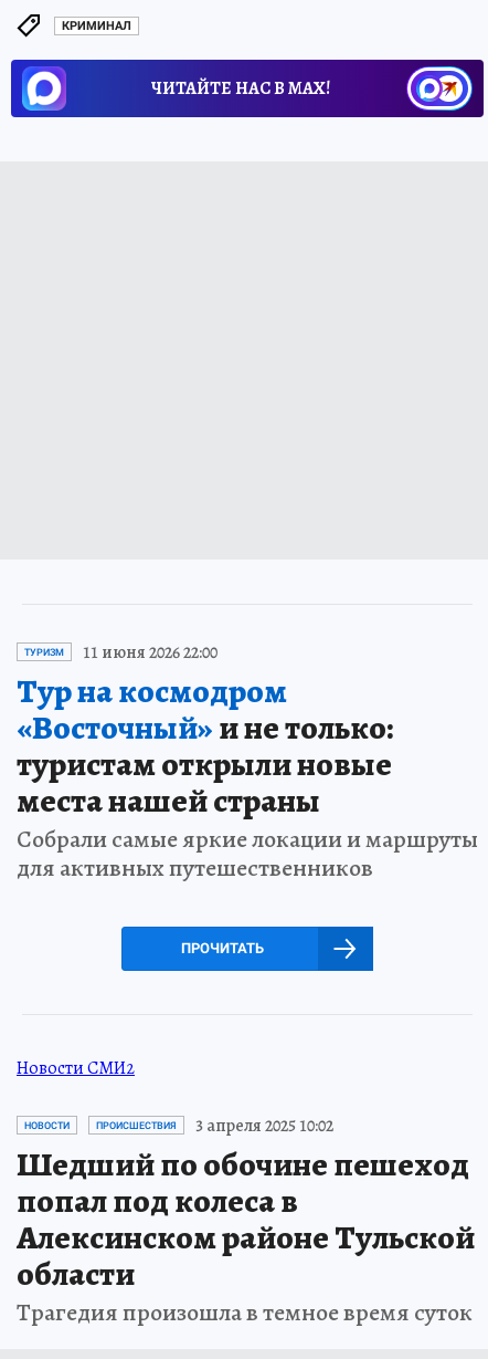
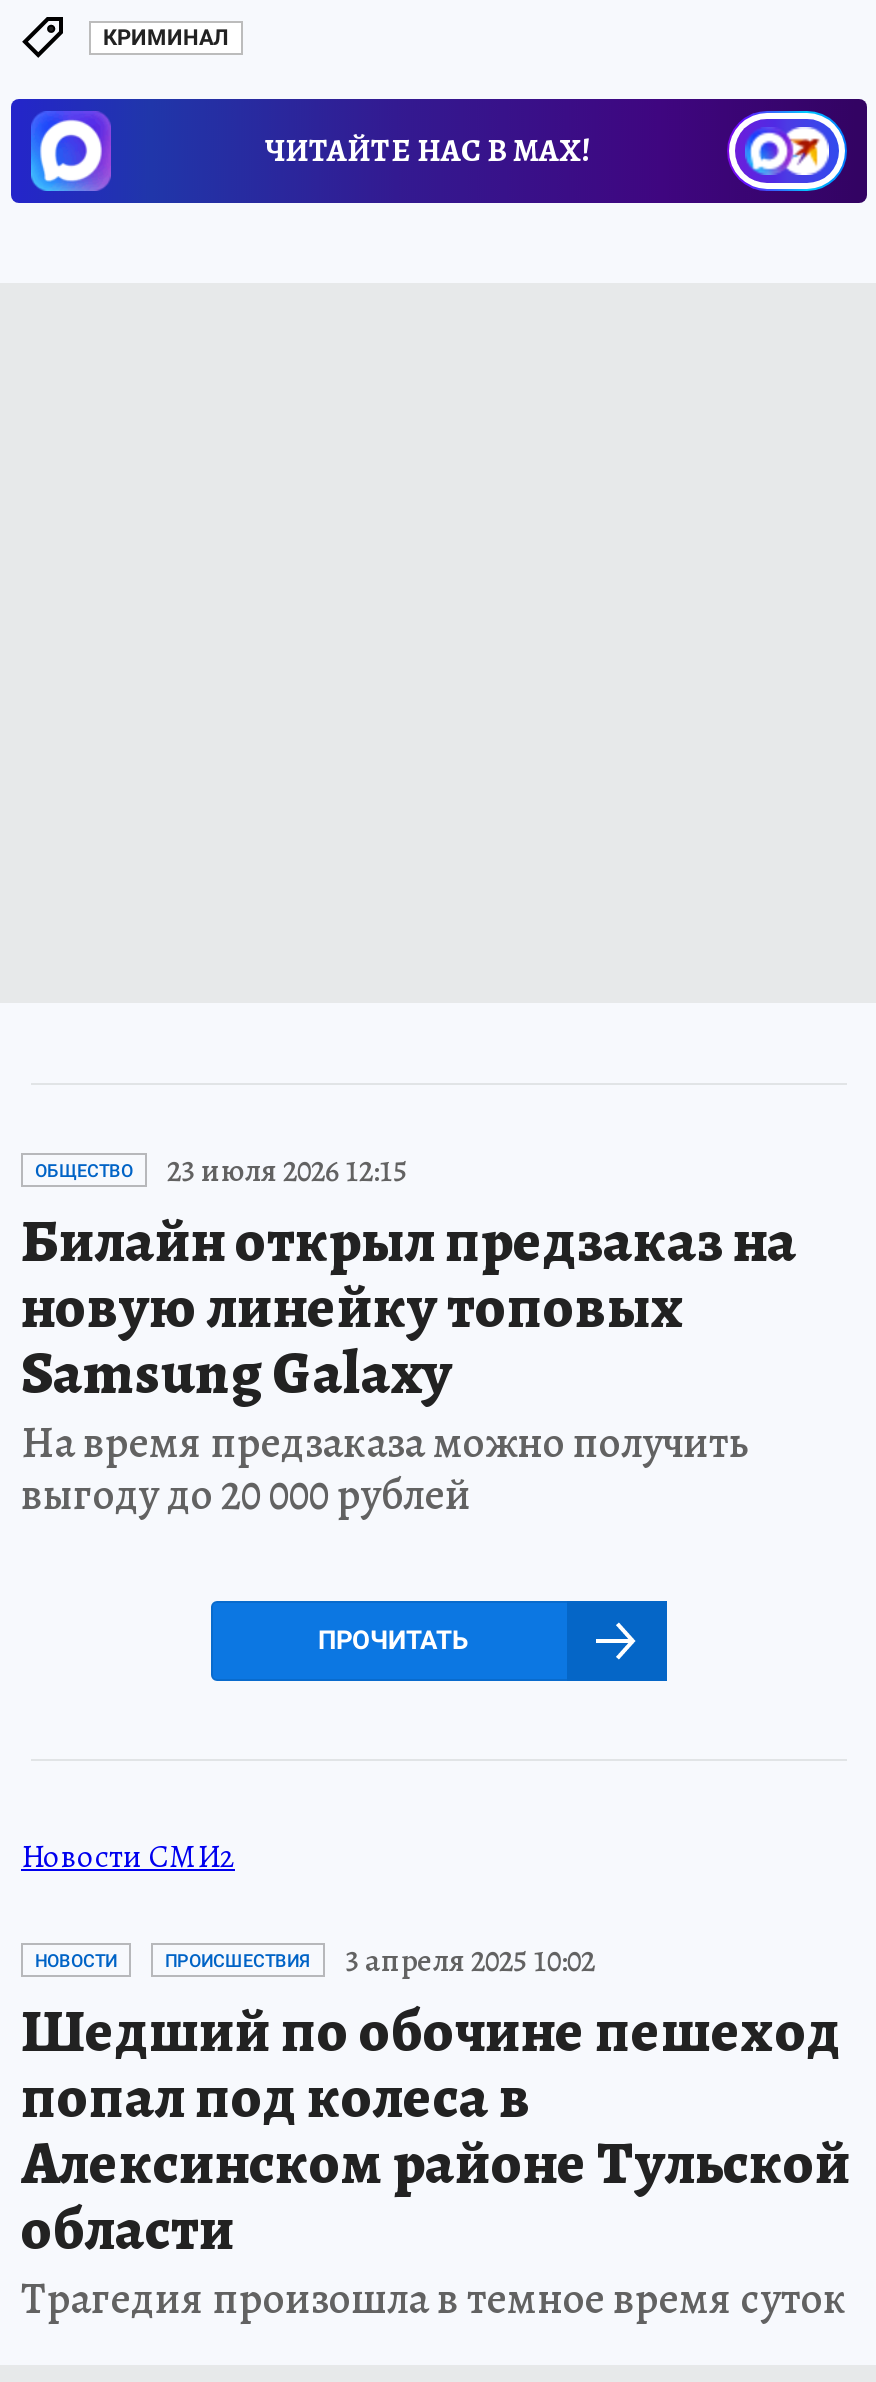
- ТУРИЗМ
- 11 июня 2026 22:00
- Тур на космодром
- «Восточный»и не только:
- туристам открыли новые
- места нашей страны
- Собрали самые яркие локации и маршруты
- для активных путешественников
+ ОБЩЕСТВО
+ 23 июля 2026 12:15
+ Билайн открыл предзаказ на
+ новую линейку топовых
+ Samsung Galaxy
+ На время предзаказа можно получить
+ выгоду до 20 000 рублей
